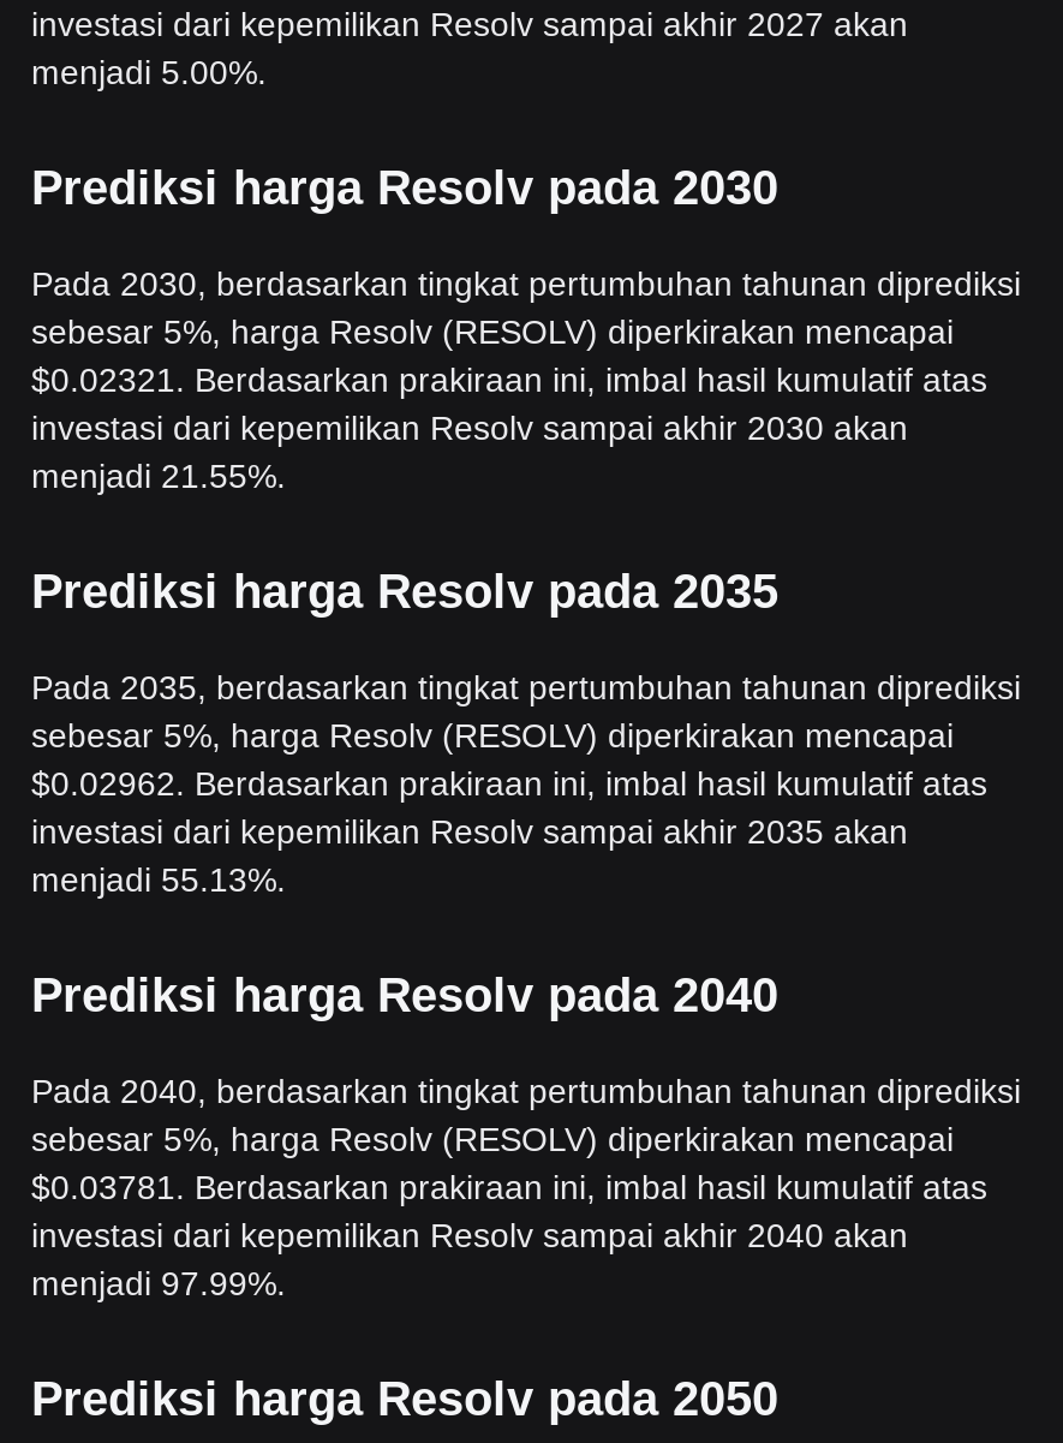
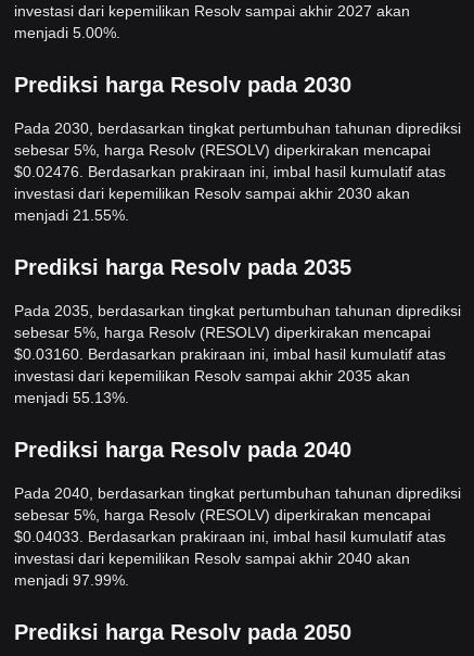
- $0.02321. Berdasarkan prakiraan ini, imbal hasil kumulatif atas
+ $0.02476. Berdasarkan prakiraan ini, imbal hasil kumulatif atas

- $0.02962. Berdasarkan prakiraan ini, imbal hasil kumulatif atas
+ $0.03160. Berdasarkan prakiraan ini, imbal hasil kumulatif atas

- $0.03781. Berdasarkan prakiraan ini, imbal hasil kumulatif atas
+ $0.04033. Berdasarkan prakiraan ini, imbal hasil kumulatif atas
